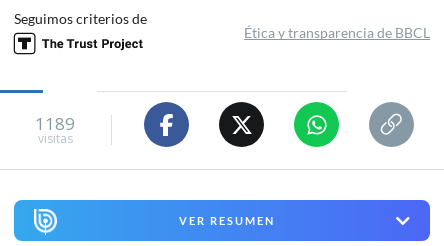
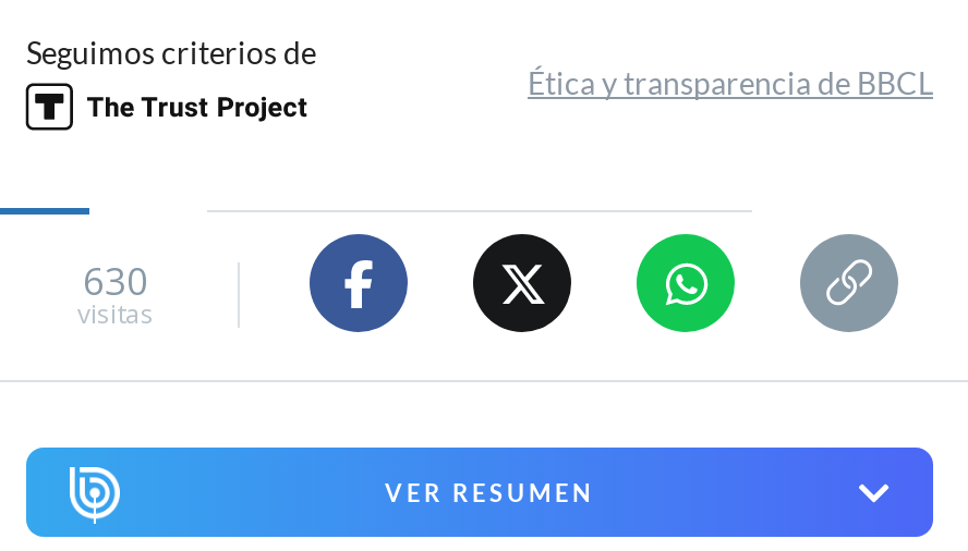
- 1189
+ 630
